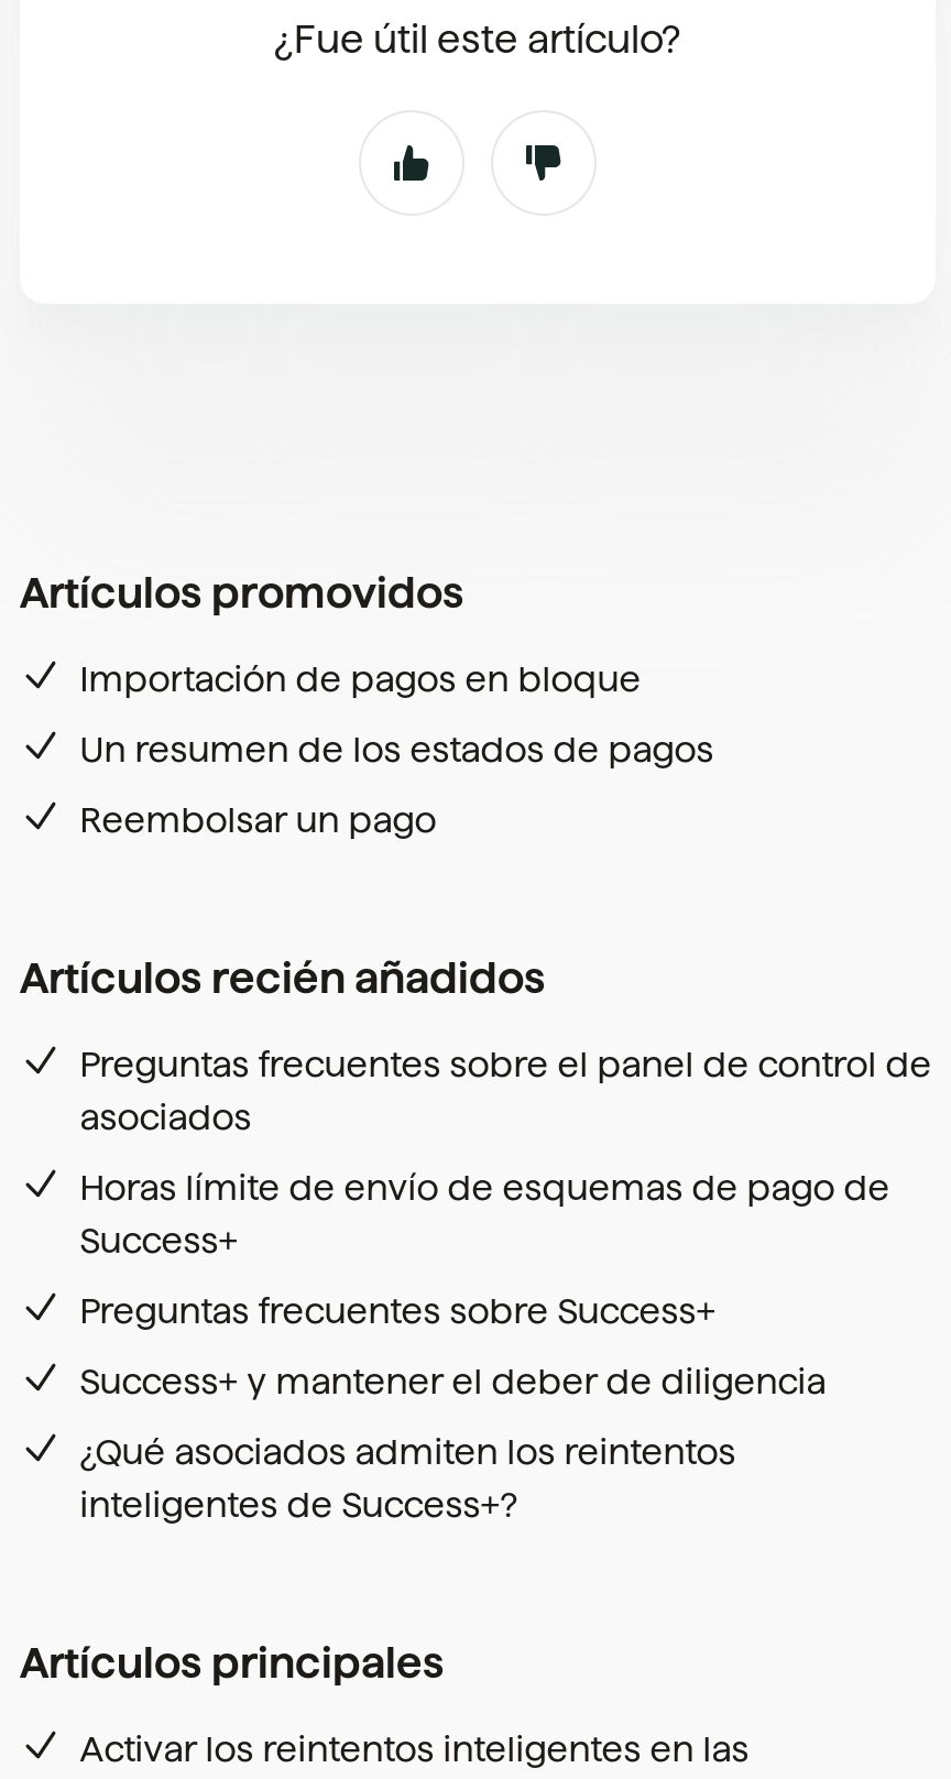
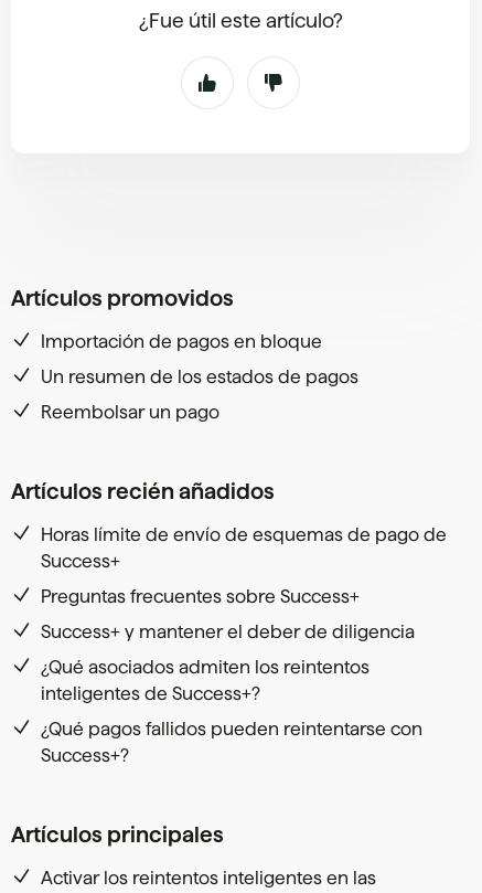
- Preguntas frecuentes sobre el panel de control de
- asociados

moved up: Horas límite de envío de esquemas de pago de | Success+ | Preguntas frecuentes sobre Success+ | Success+ y mantener el deber de diligencia | ¿Qué asociados admiten los reintentos | inteligentes de Success+?

+ ¿Qué pagos fallidos pueden reintentarse con
+ Success+?
